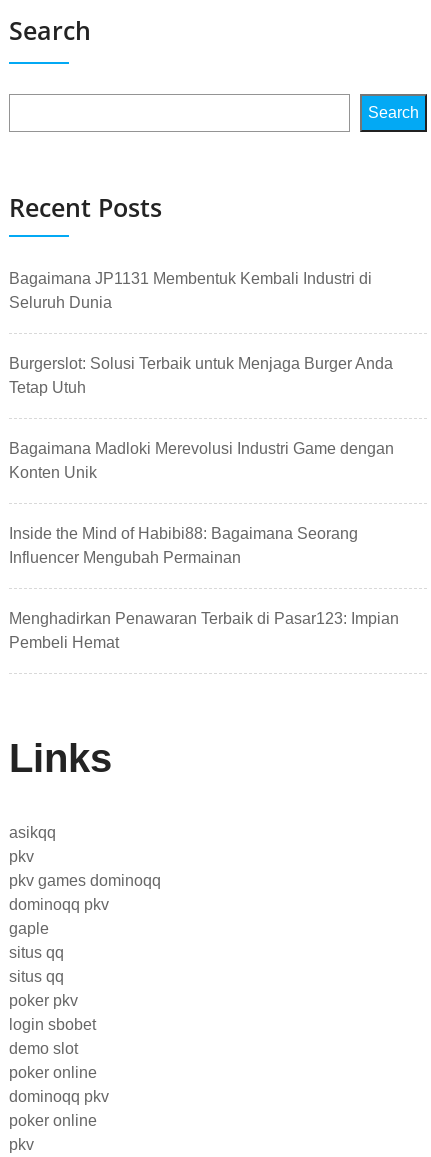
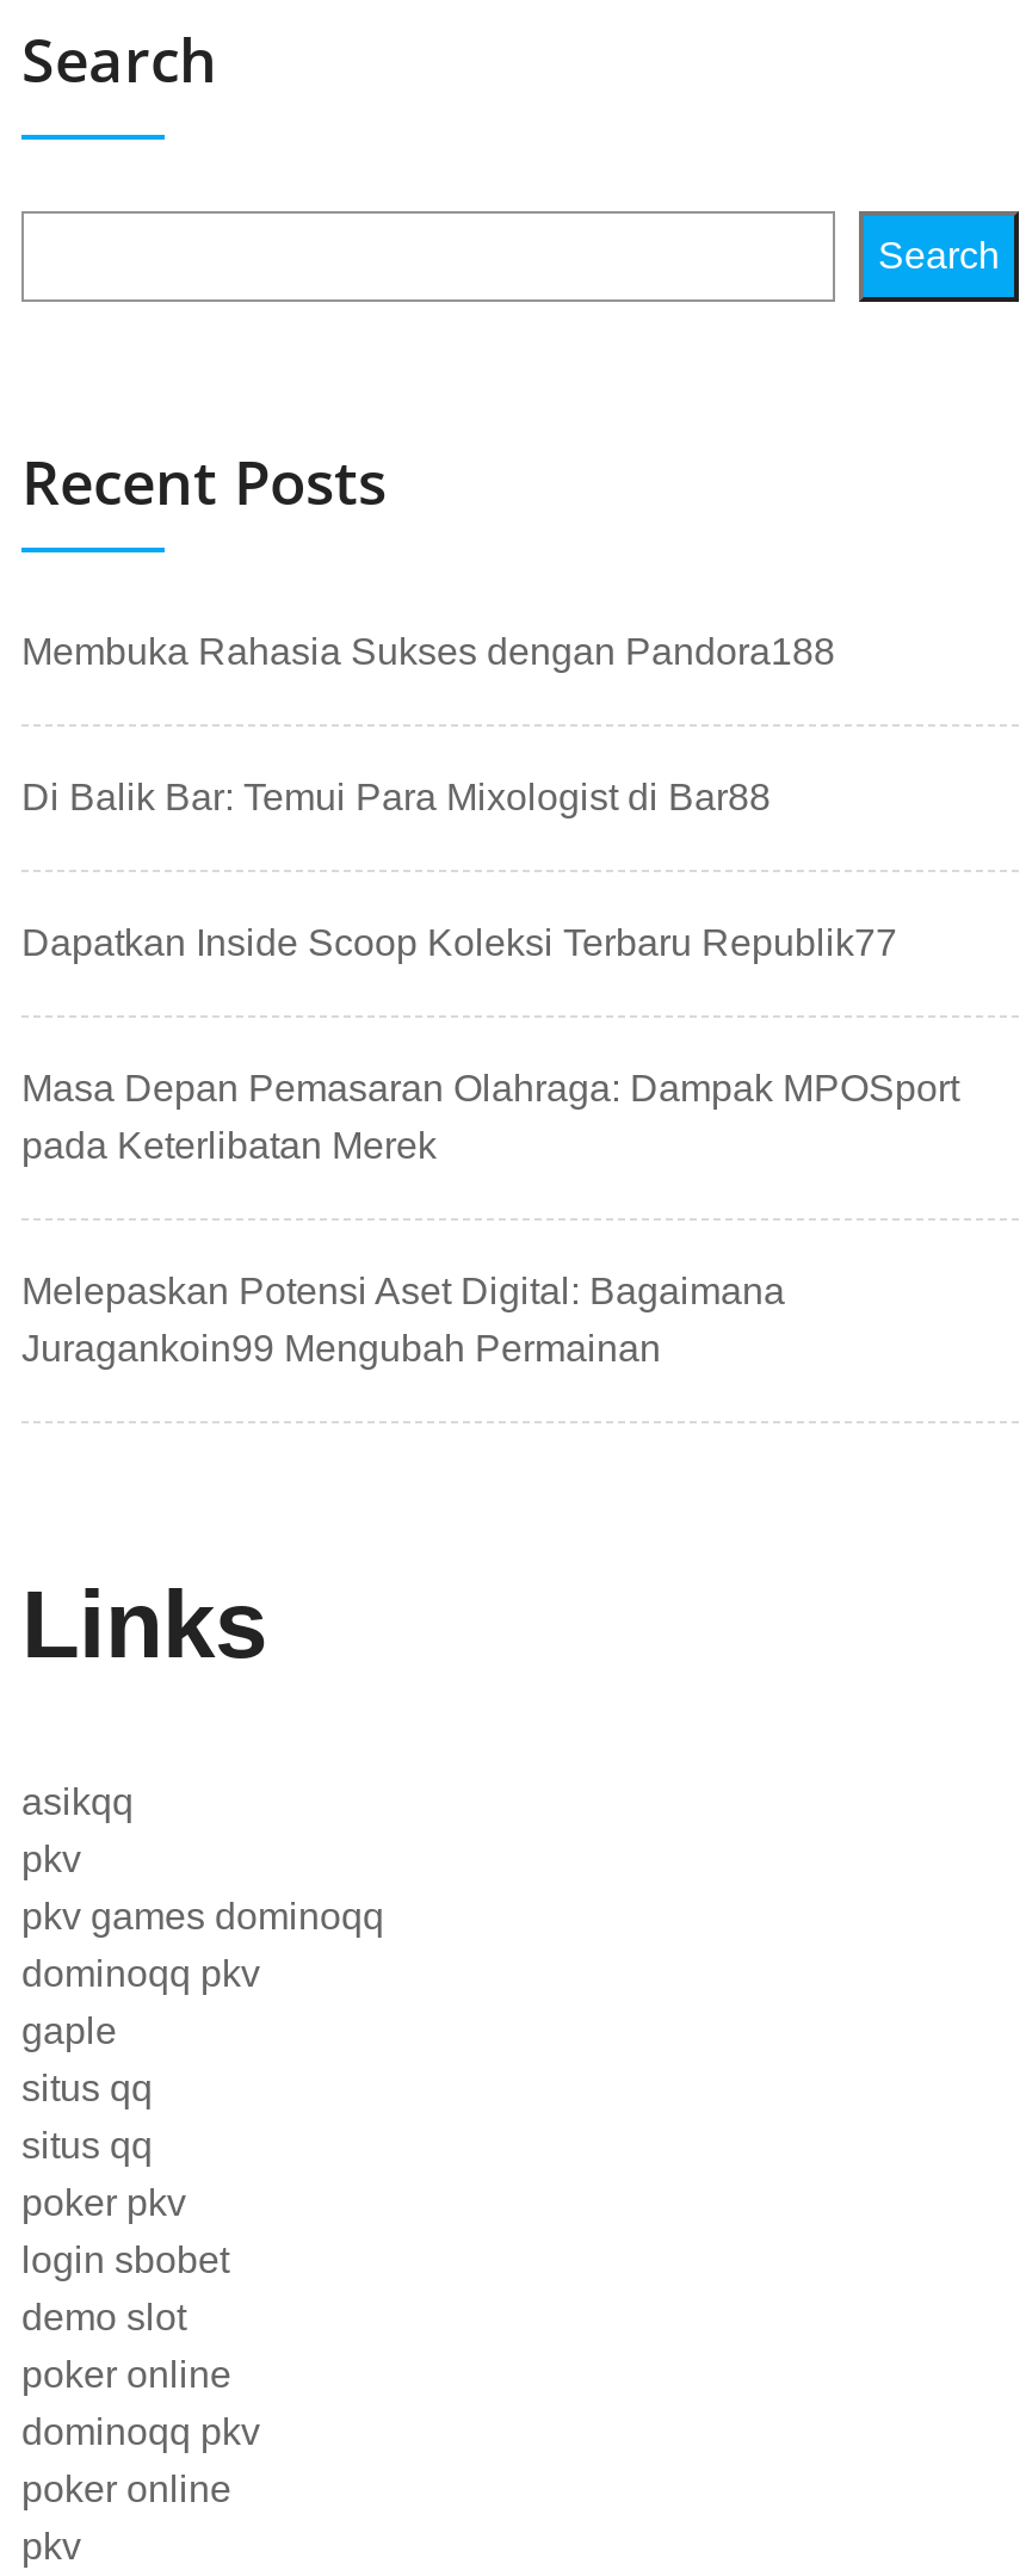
- Bagaimana JP1131 Membentuk Kembali Industri di
- Seluruh Dunia
+ Membuka Rahasia Sukses dengan Pandora188

- Burgerslot: Solusi Terbaik untuk Menjaga Burger Anda
- Tetap Utuh
+ Di Balik Bar: Temui Para Mixologist di Bar88

- Bagaimana Madloki Merevolusi Industri Game dengan
- Konten Unik
+ Dapatkan Inside Scoop Koleksi Terbaru Republik77

- Inside the Mind of Habibi88: Bagaimana Seorang
- Influencer Mengubah Permainan
+ Masa Depan Pemasaran Olahraga: Dampak MPOSport
+ pada Keterlibatan Merek

- Menghadirkan Penawaran Terbaik di Pasar123: Impian
- Pembeli Hemat
+ Melepaskan Potensi Aset Digital: Bagaimana
+ Juragankoin99 Mengubah Permainan
